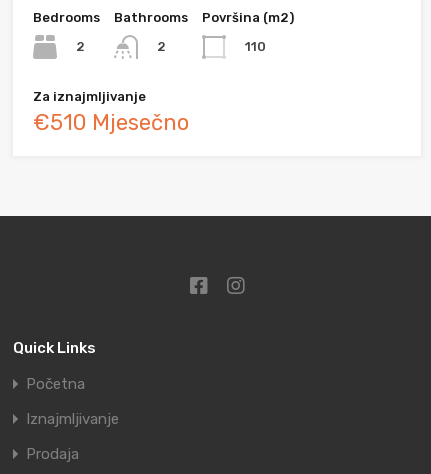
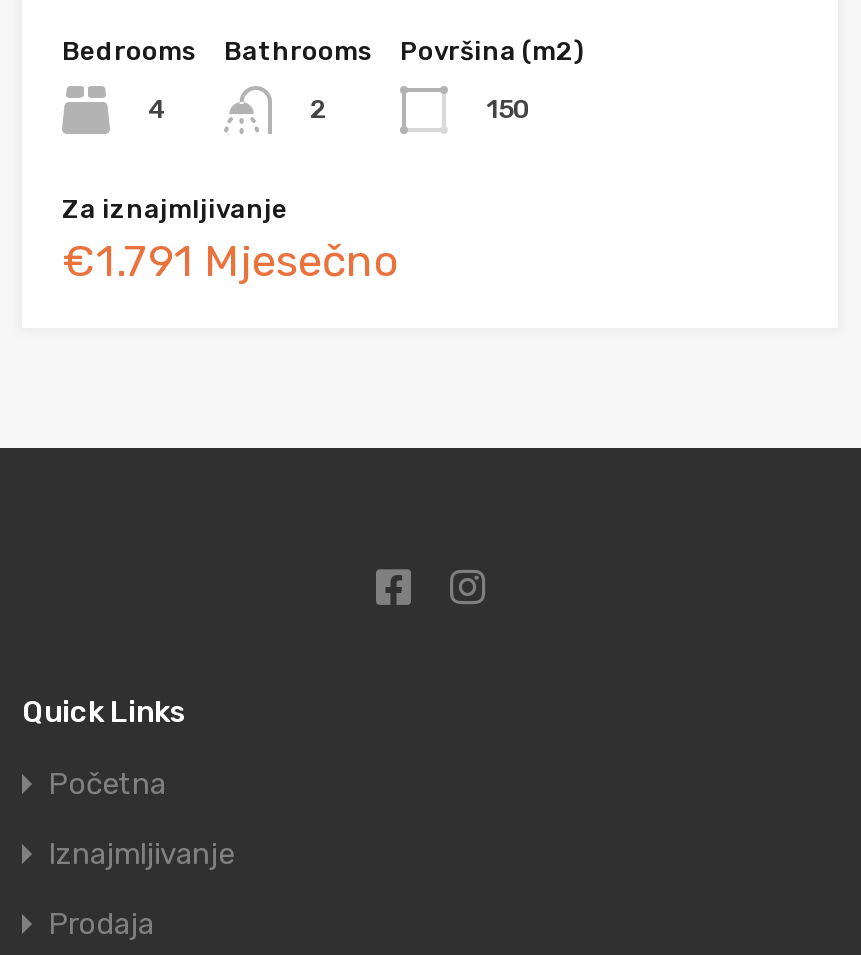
- 2
+ 4

- 110
+ 150

- €510 Mjesečno
+ €1.791 Mjesečno
